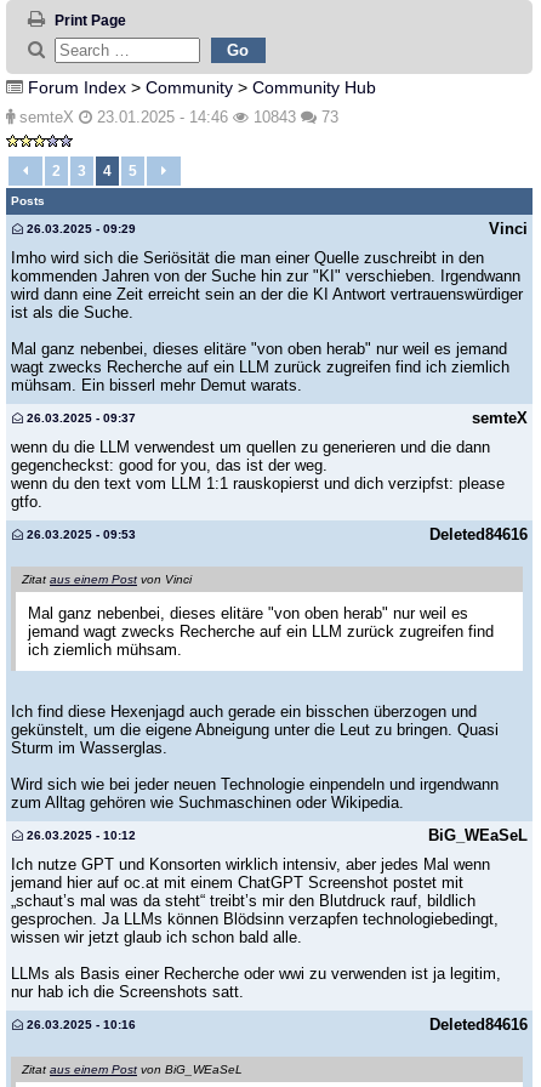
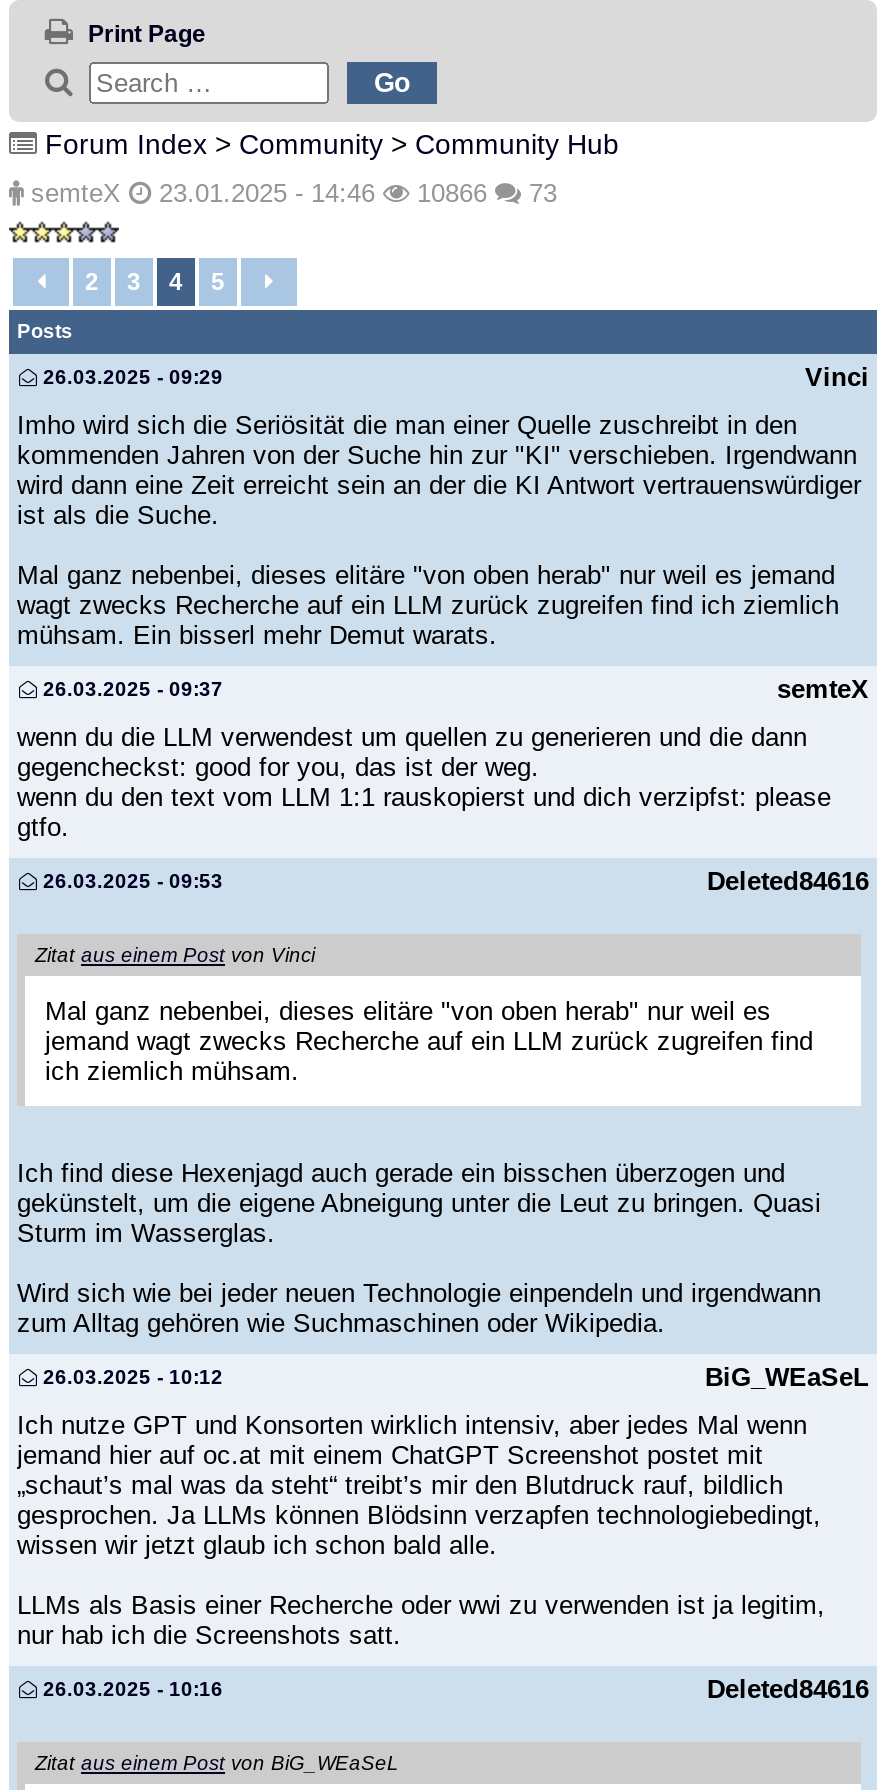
- semteX 23.01.2025 - 14:46 10843 73
+ semteX 23.01.2025 - 14:46 10866 73
